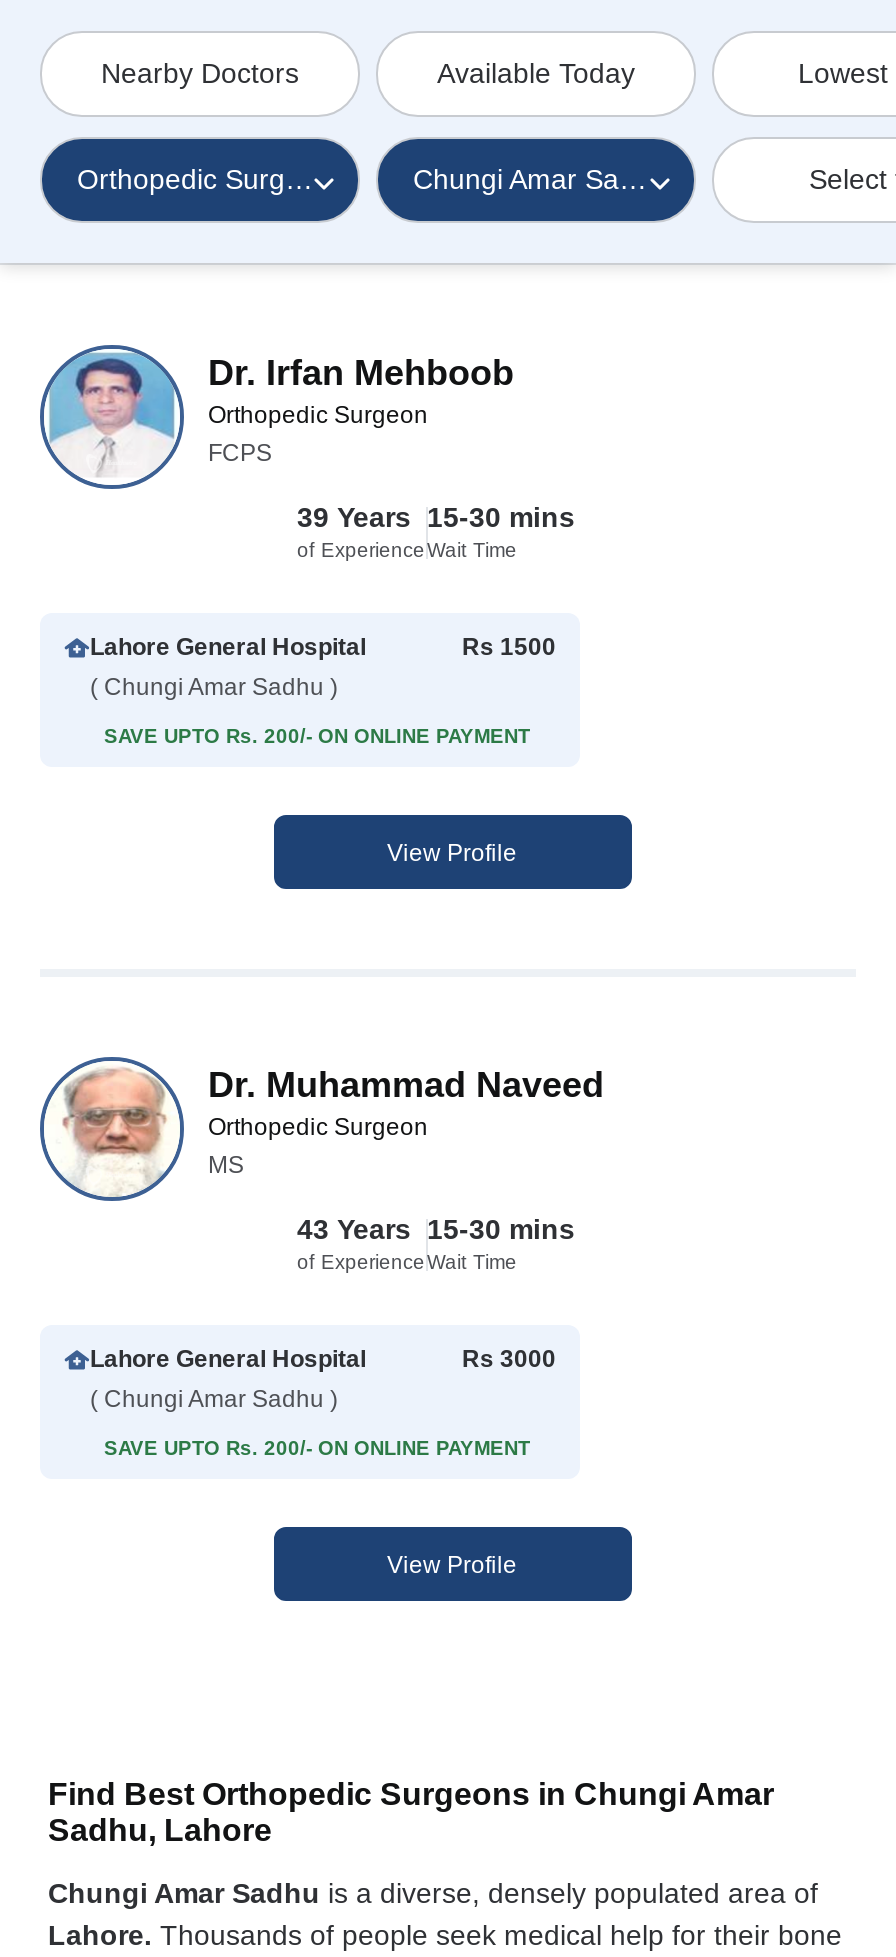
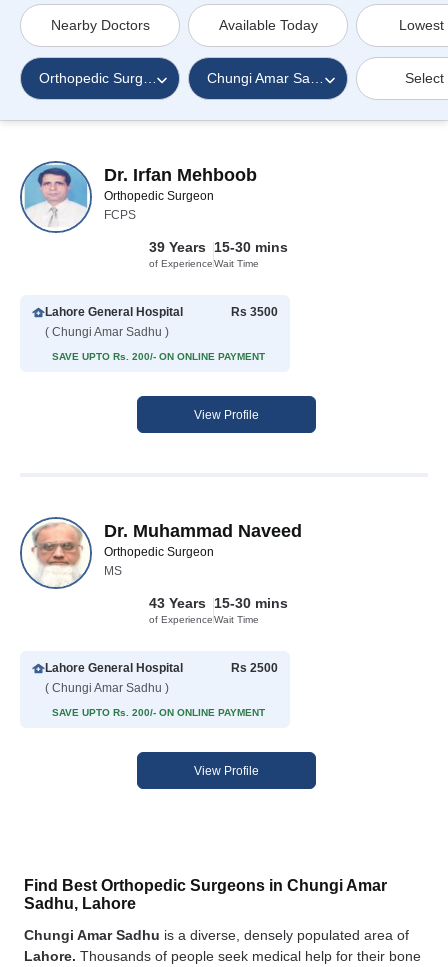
- Rs 1500
+ Rs 3500

- Rs 3000
+ Rs 2500
